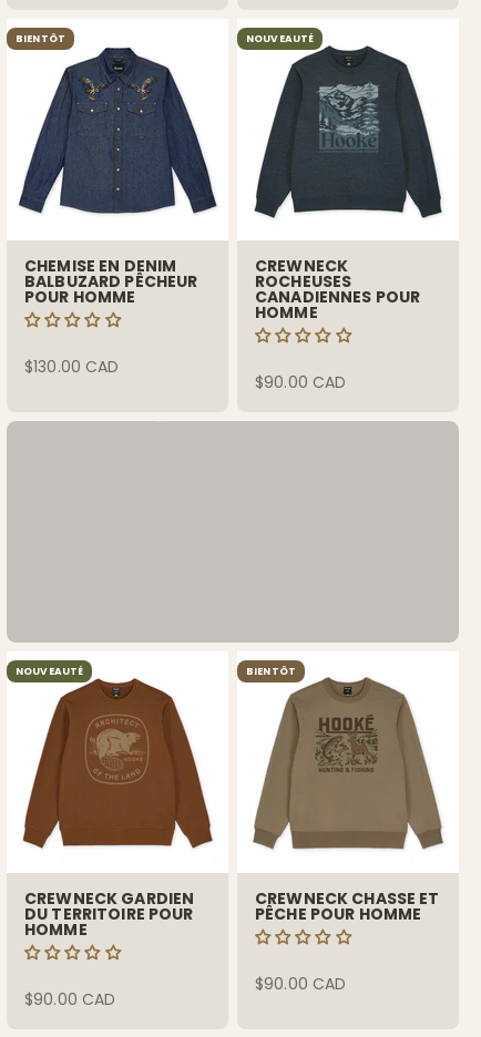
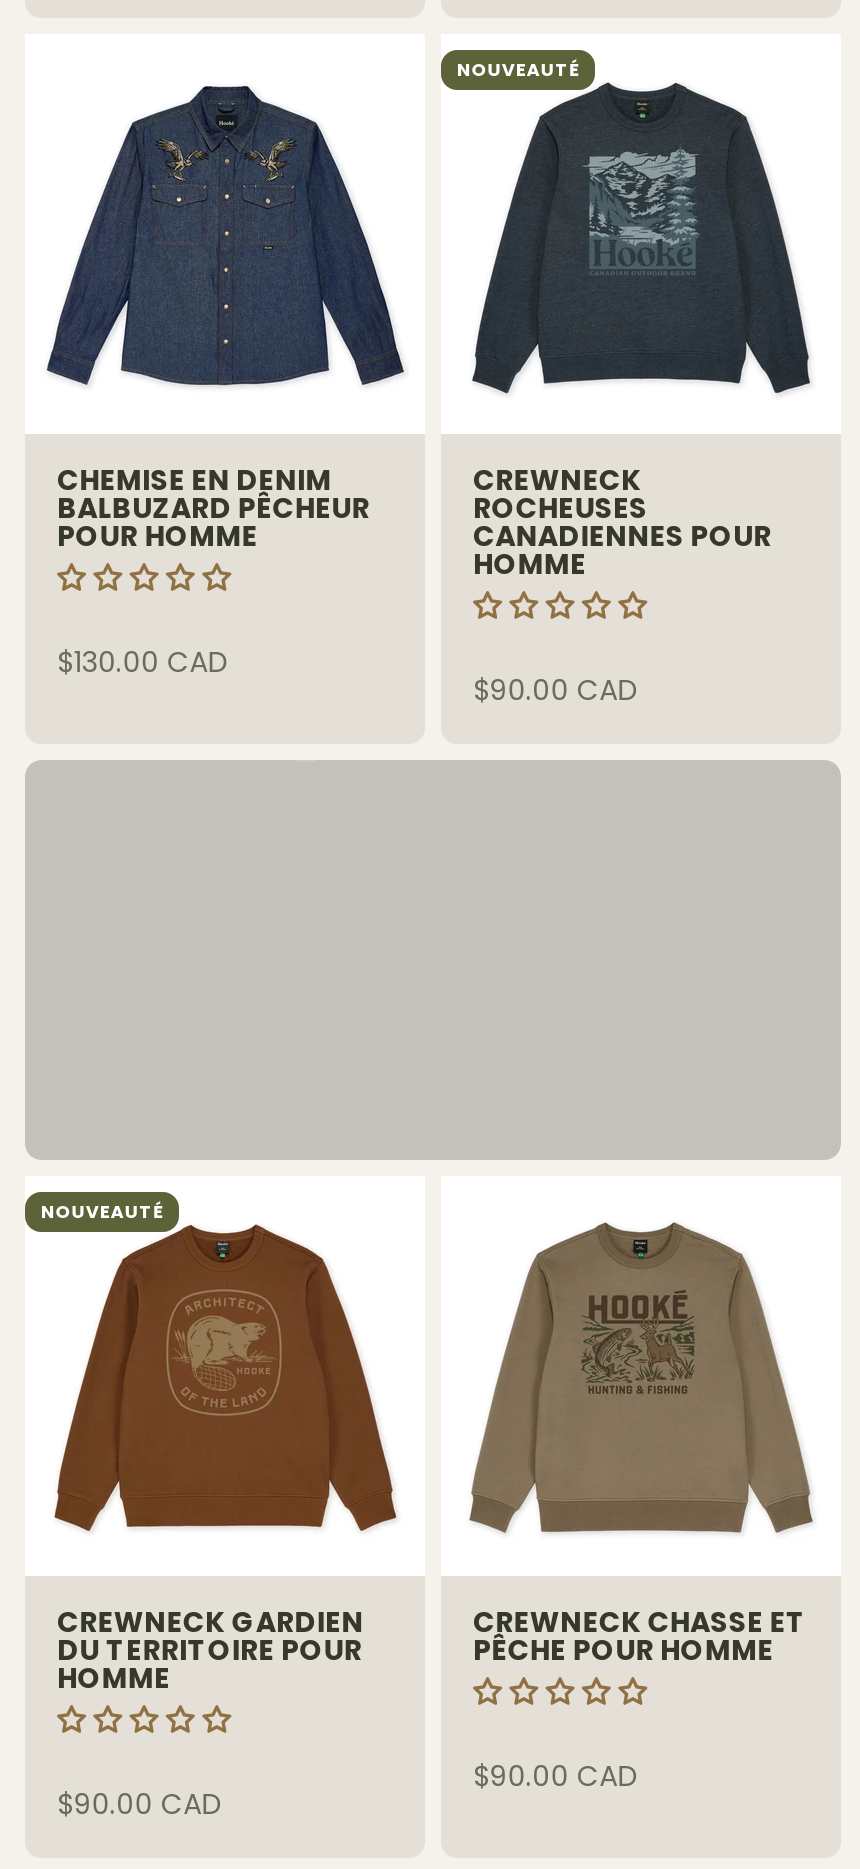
- BIENTÔT

- BIENTÔT
